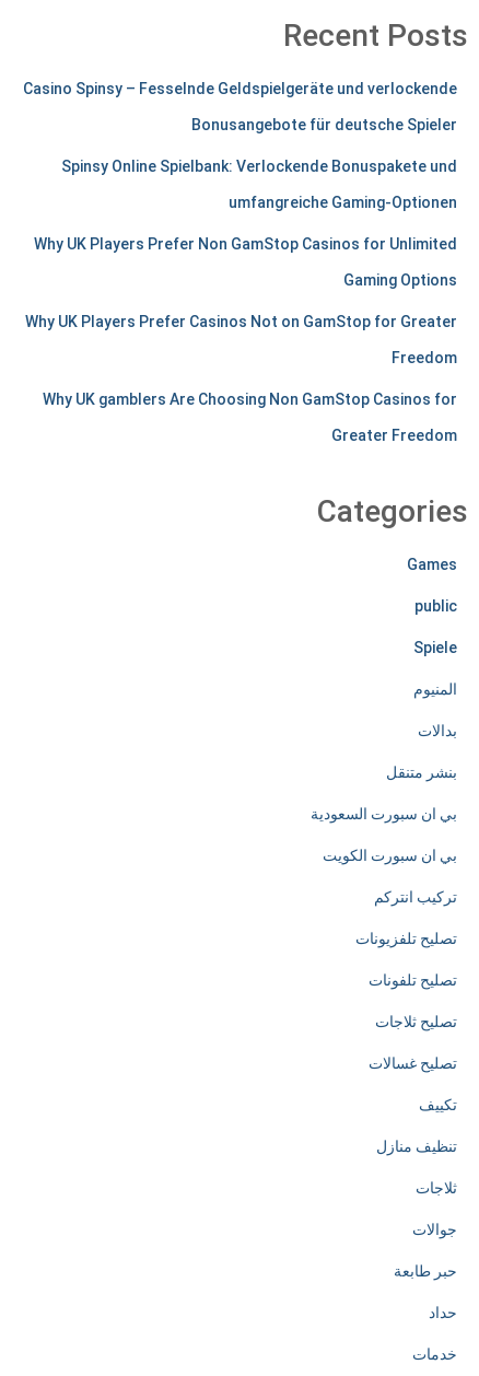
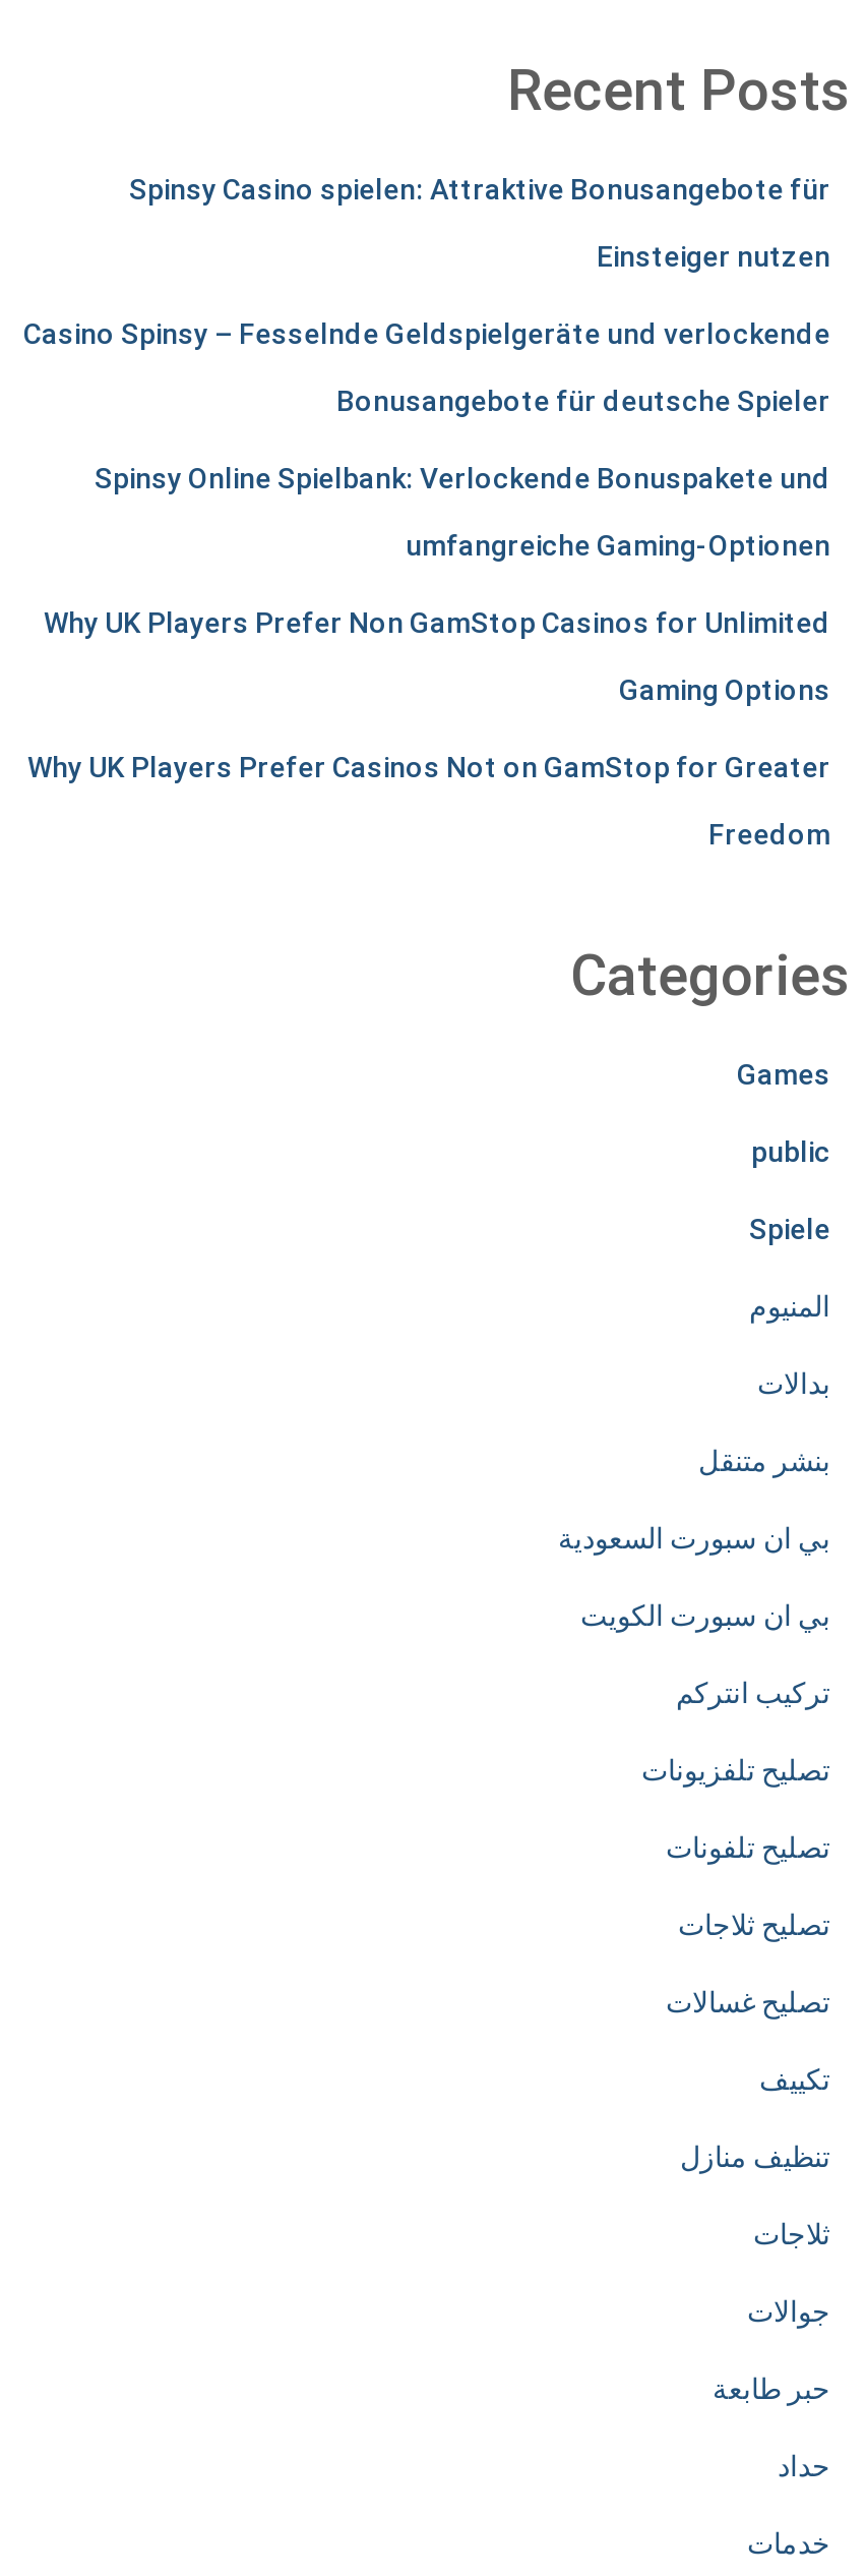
+ Spinsy Casino spielen: Attraktive Bonusangebote für
+ Einsteiger nutzen

moved down: Casino Spinsy – Fesselnde Geldspielgeräte und verlockende | Bonusangebote für deutsche Spieler | Spinsy Online Spielbank: Verlockende Bonuspakete und | umfangreiche Gaming-Optionen | Why UK Players Prefer Non GamStop Casinos for Unlimited | Gaming Options | Why UK Players Prefer Casinos Not on GamStop for Greater | Freedom

- Why UK gamblers Are Choosing Non GamStop Casinos for
- Greater Freedom
